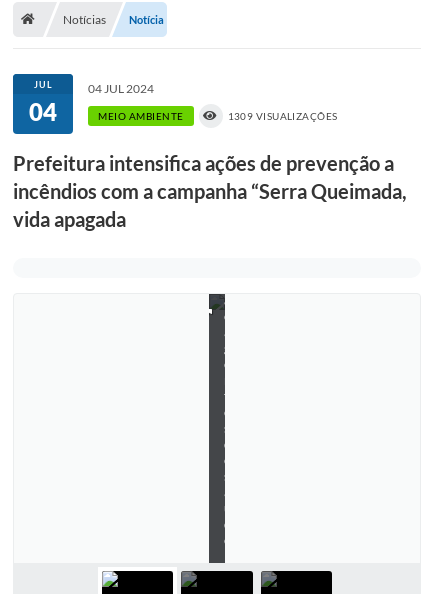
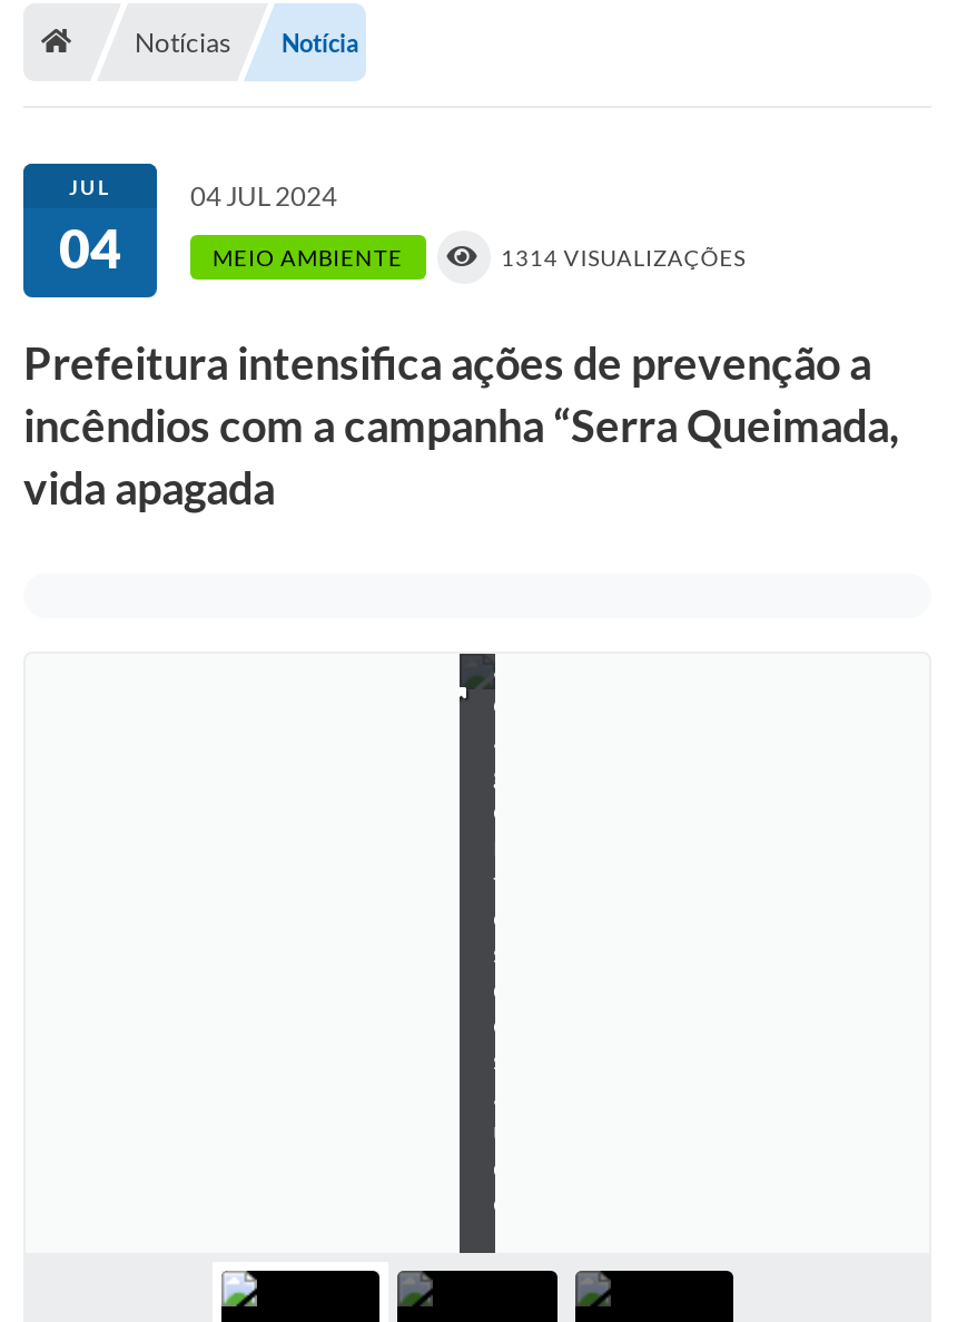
- 1309 VISUALIZAÇÕES
+ 1314 VISUALIZAÇÕES
